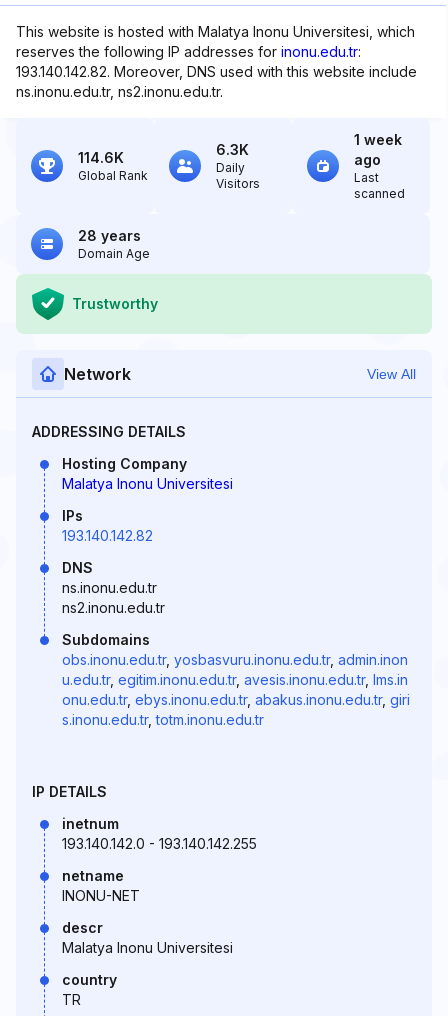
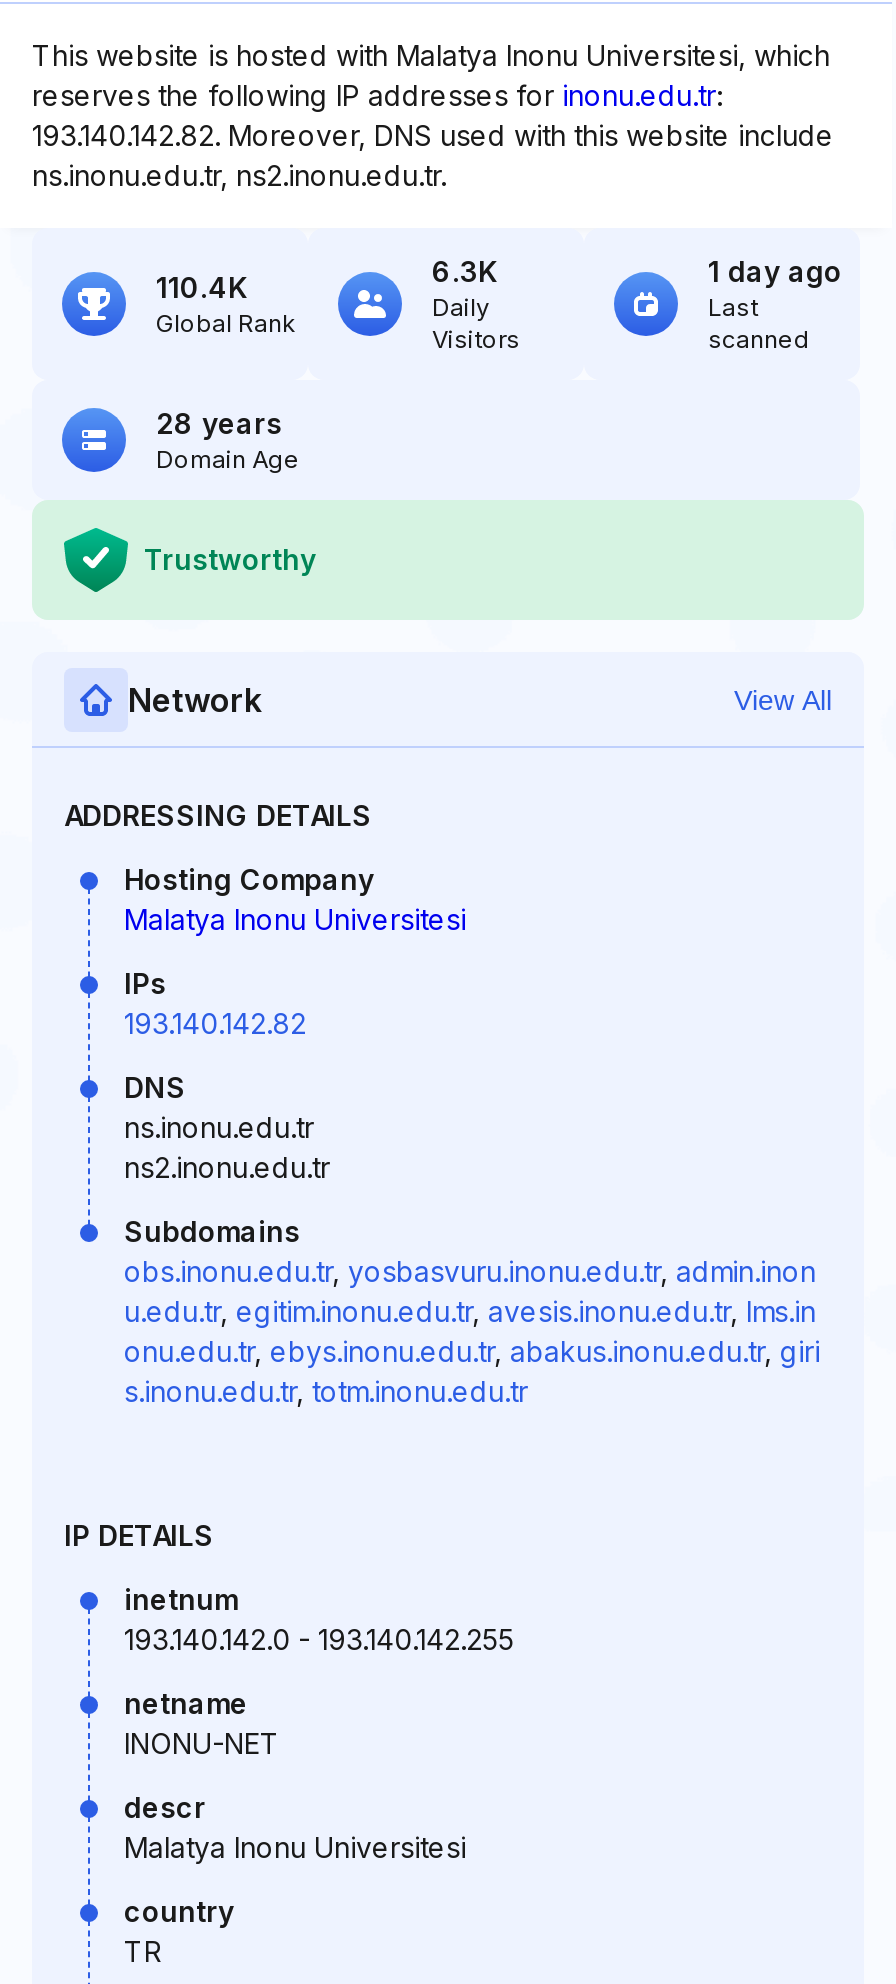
- 1 week
- ago
+ 1 day ago

- 114.6K
+ 110.4K
